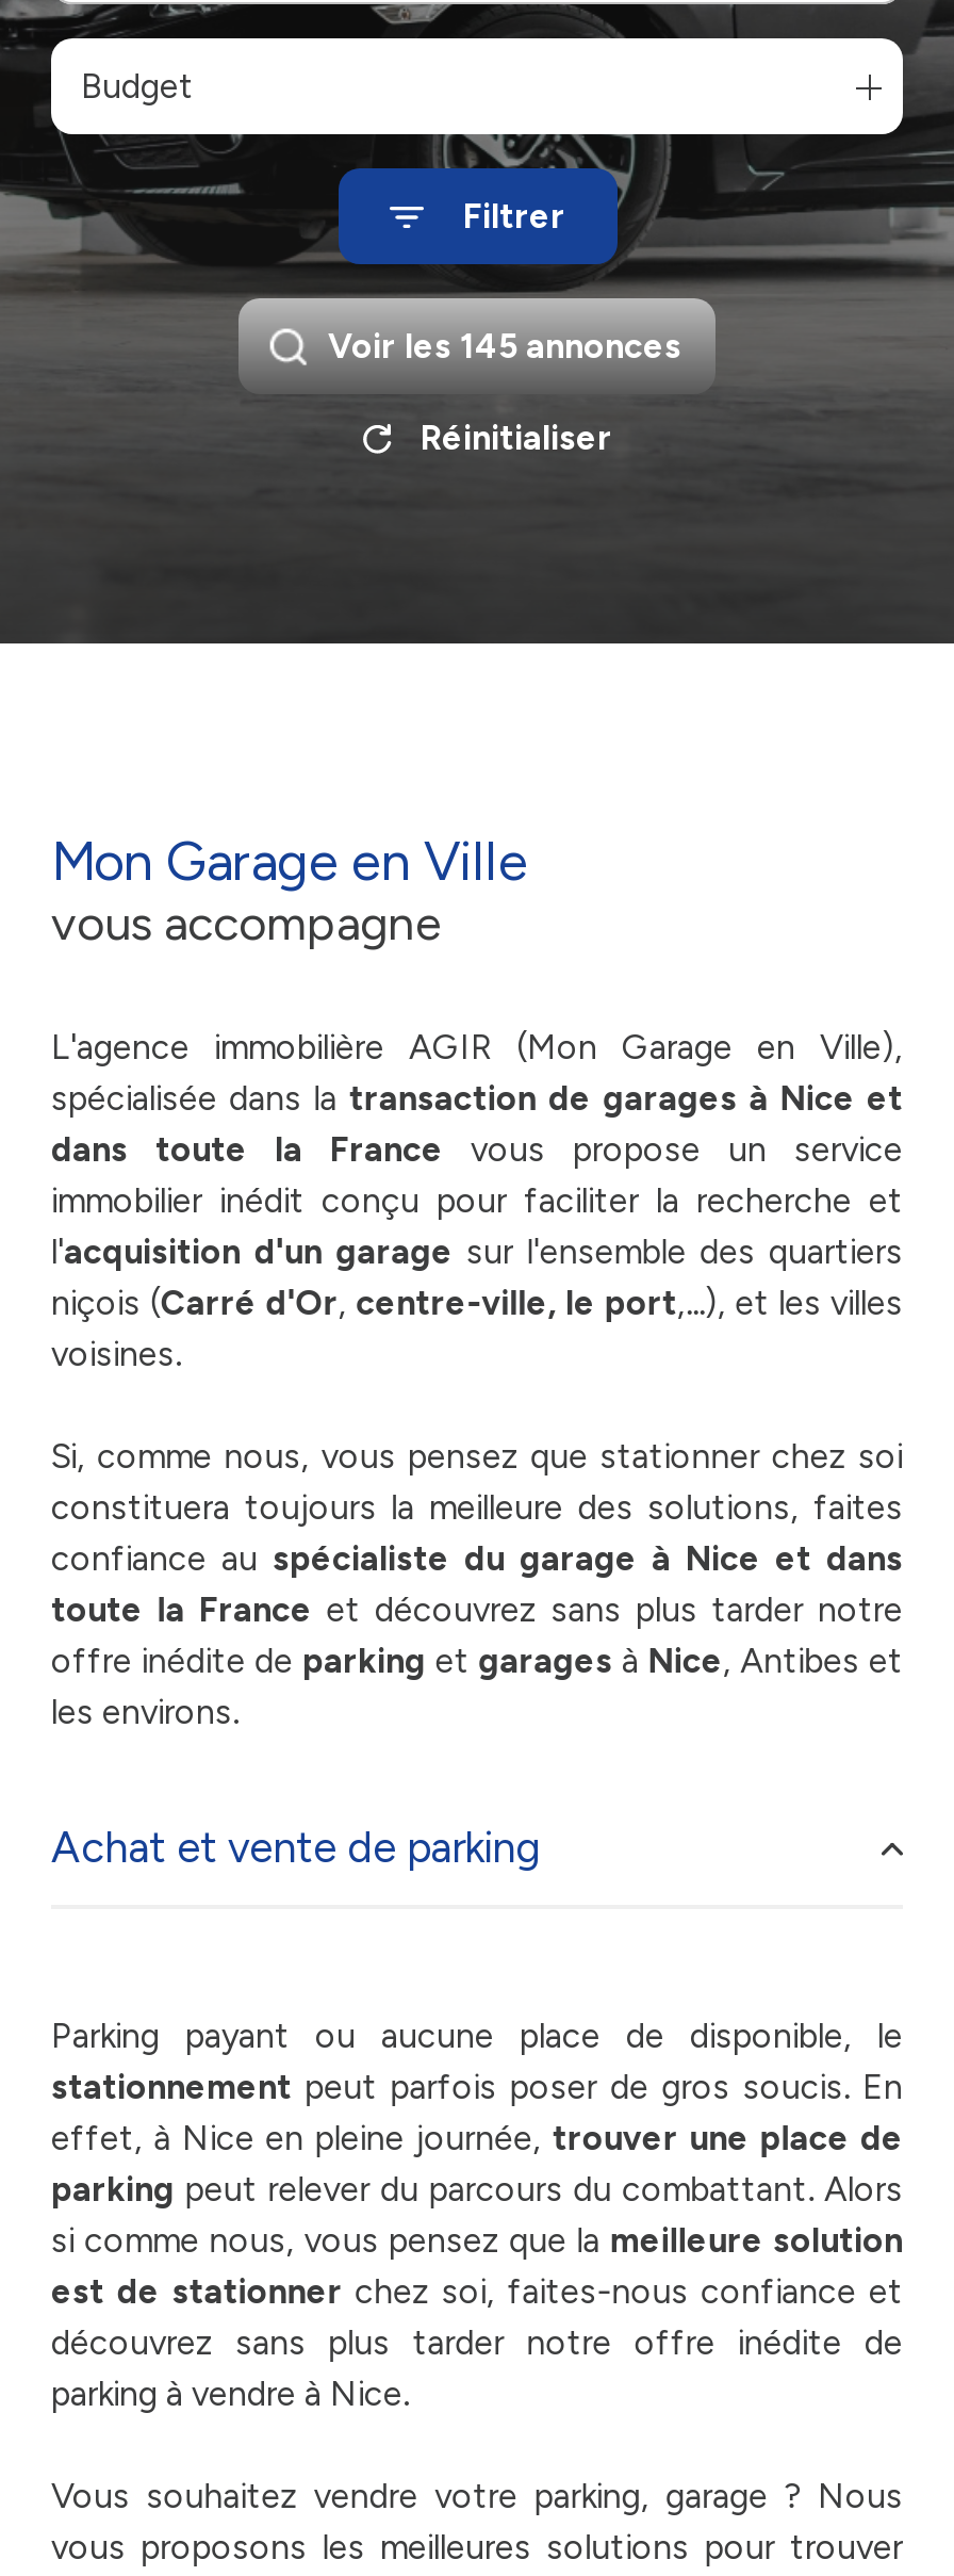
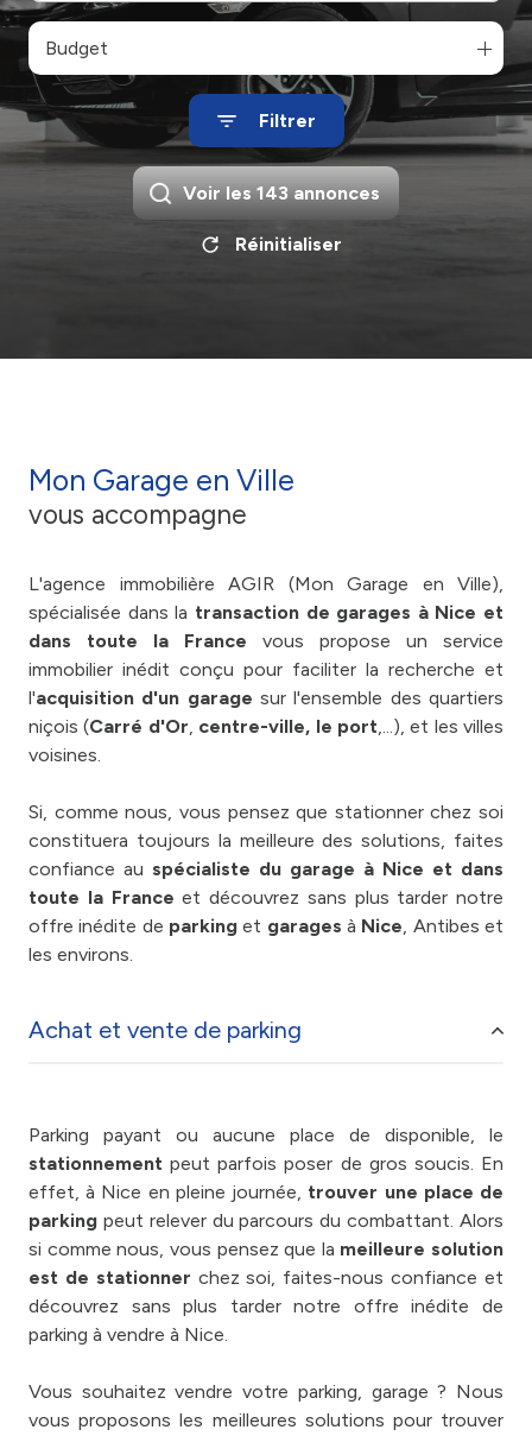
- Voir les 145 annonces
+ Voir les 143 annonces
